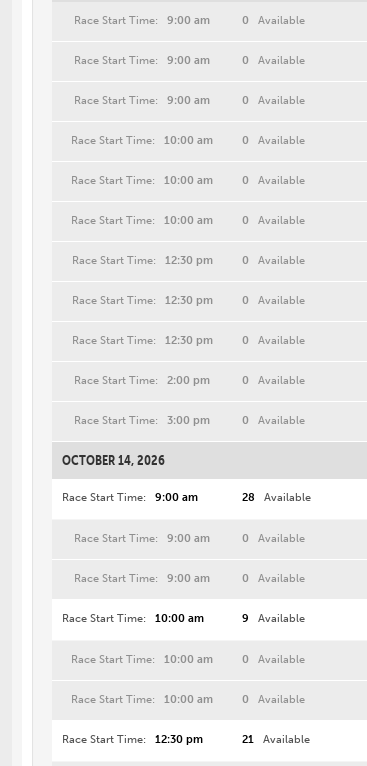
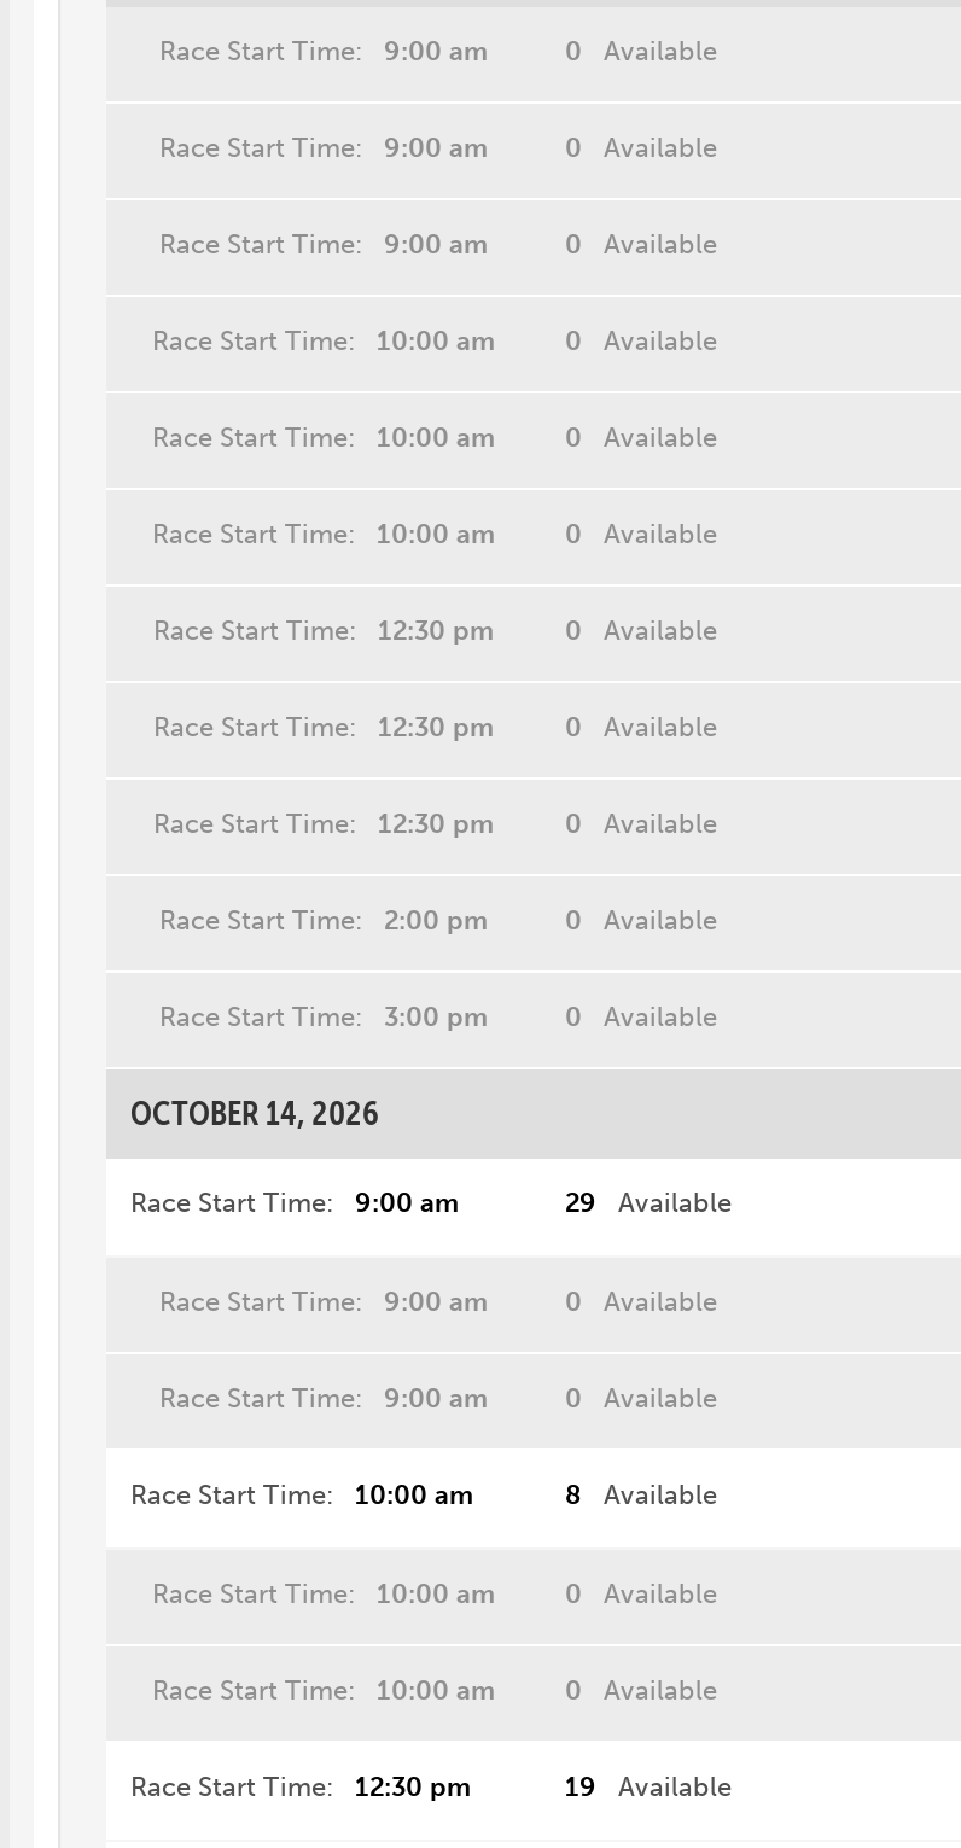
- 28 Available
+ 29 Available

- 9 Available
+ 8 Available

- 21 Available
+ 19 Available
